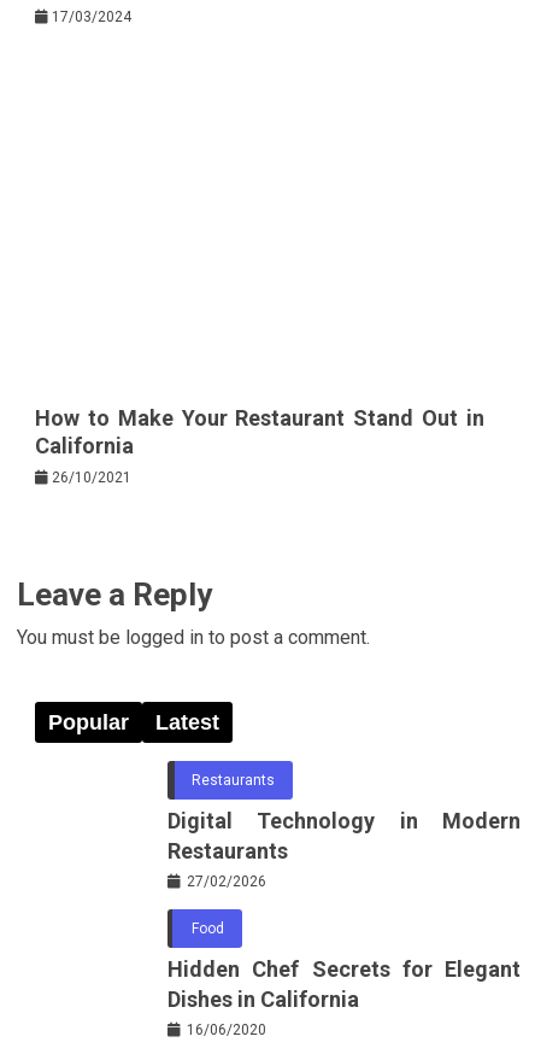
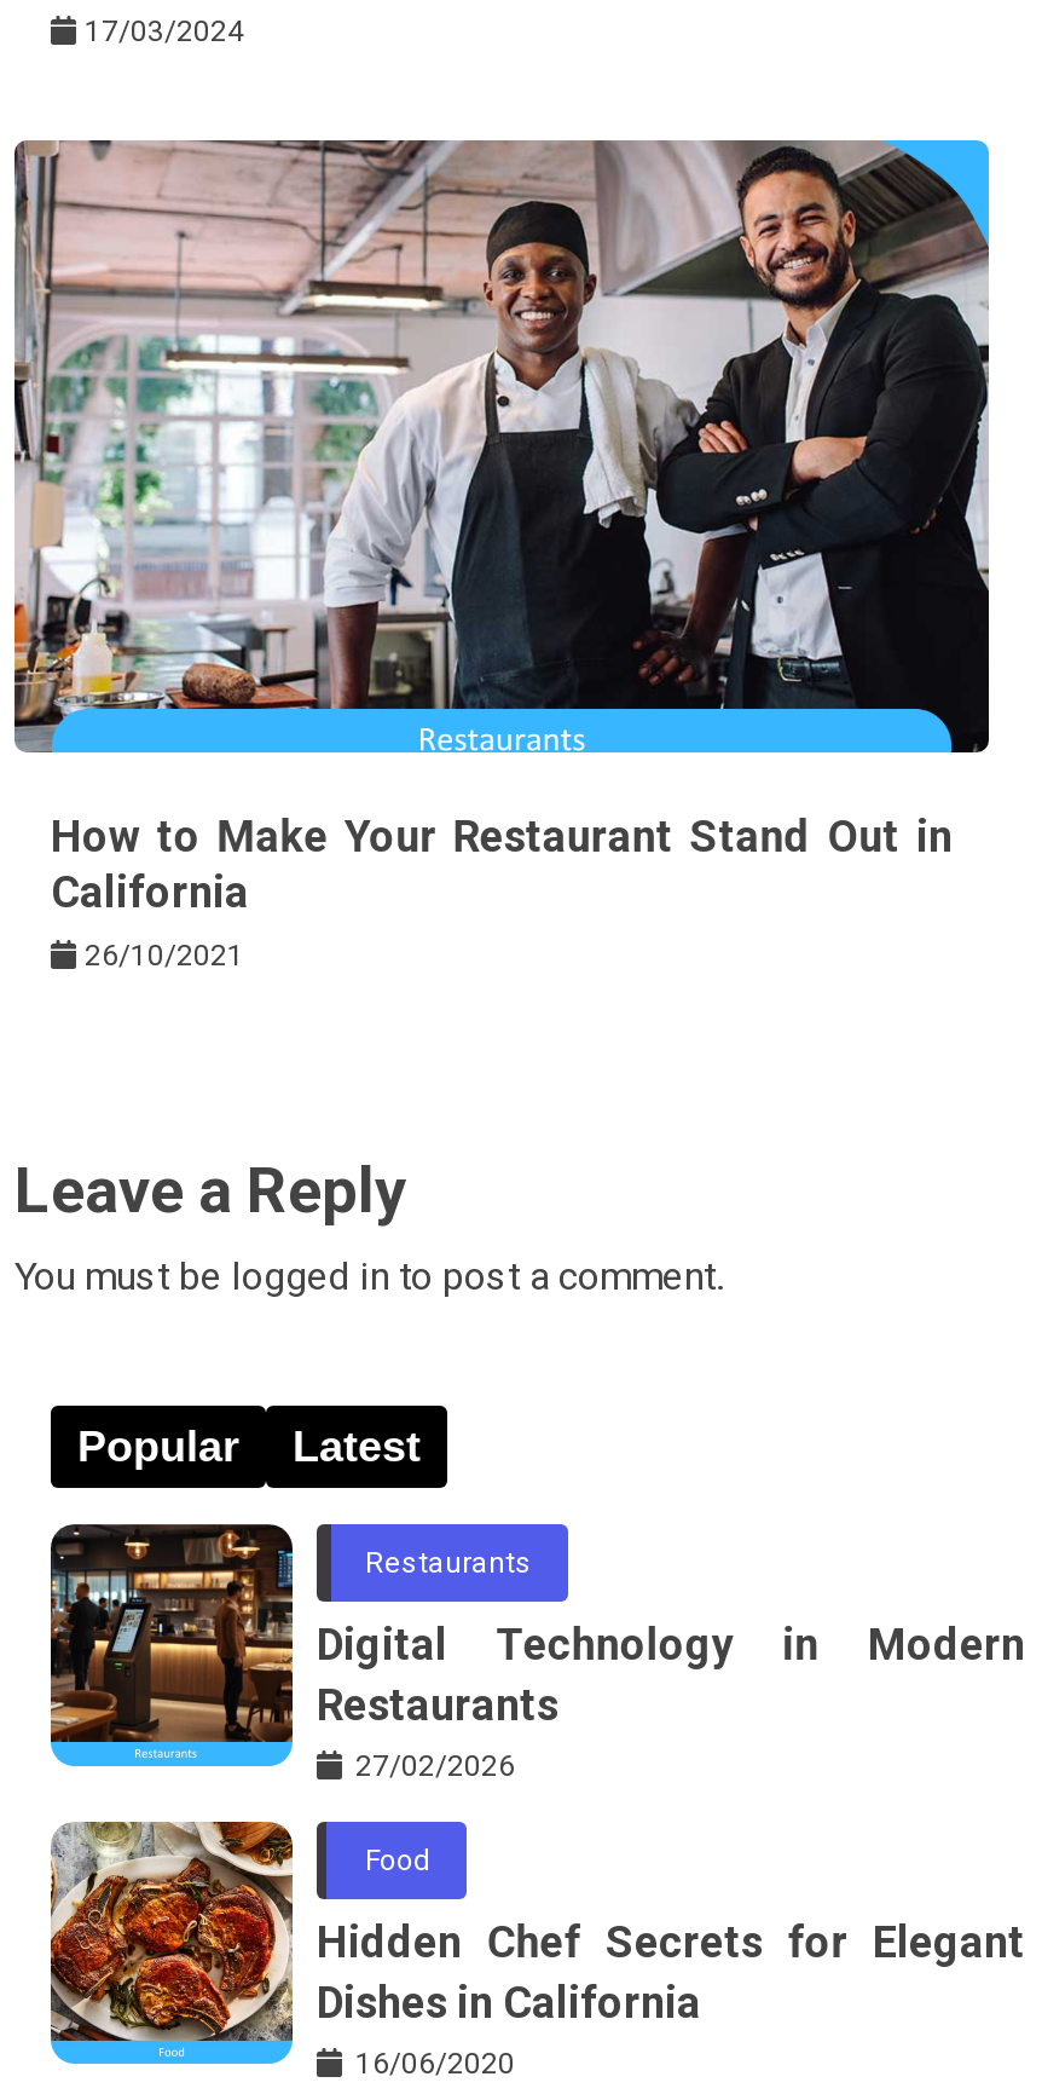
+ [image]

+ [image]

+ [image]
